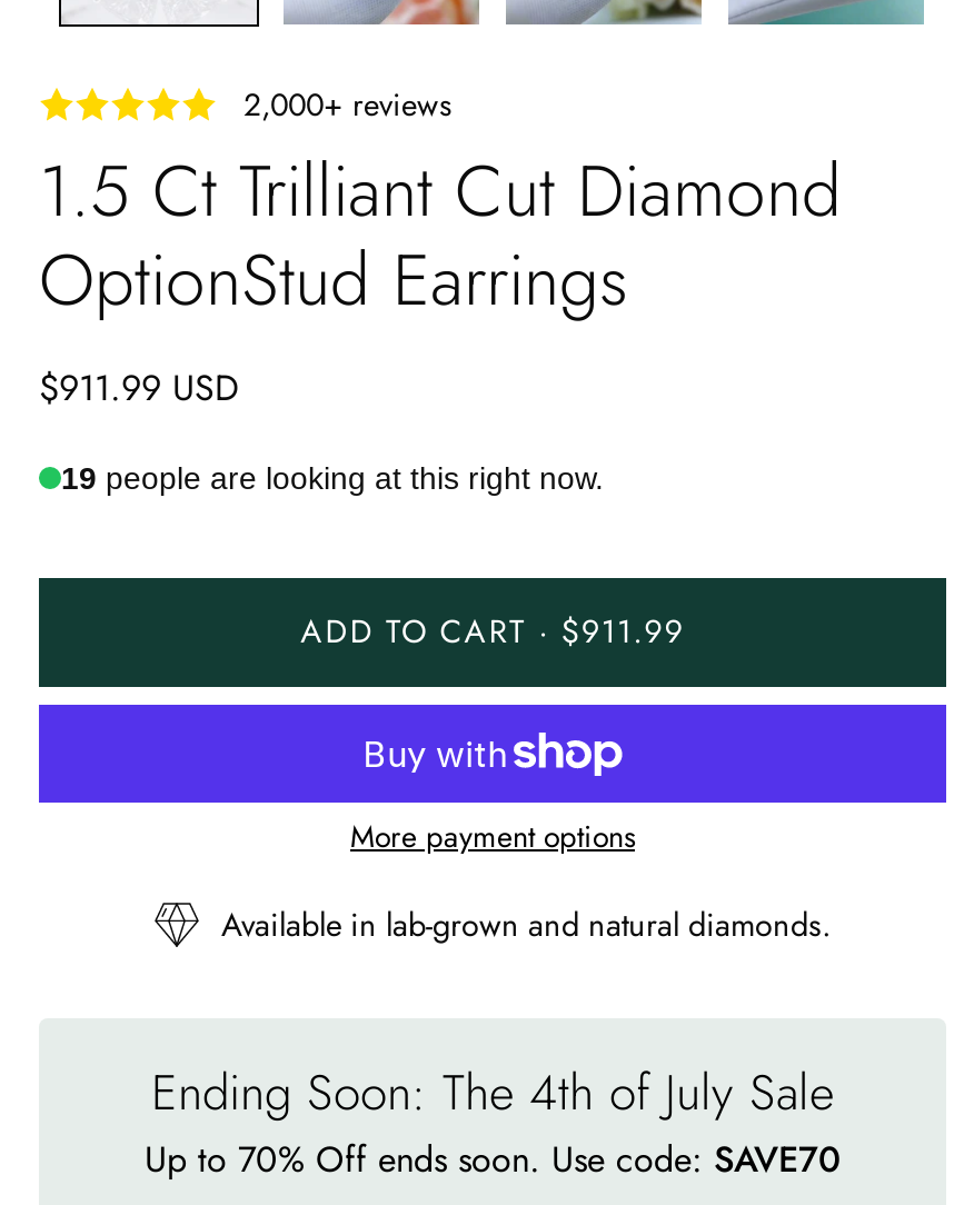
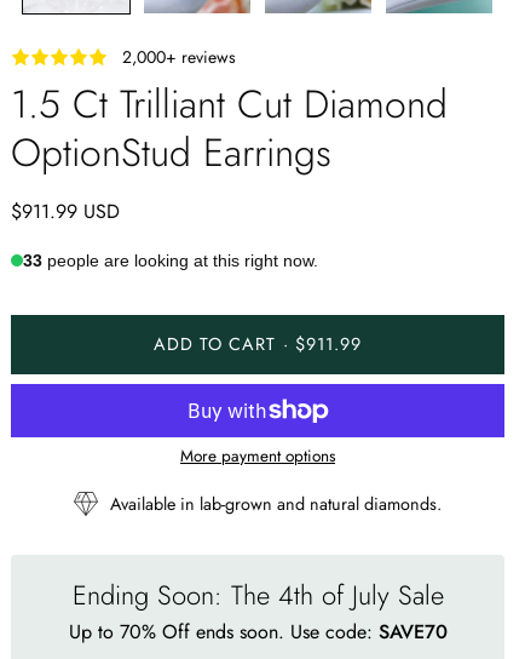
- 19 people are looking at this right now.
+ 33 people are looking at this right now.
